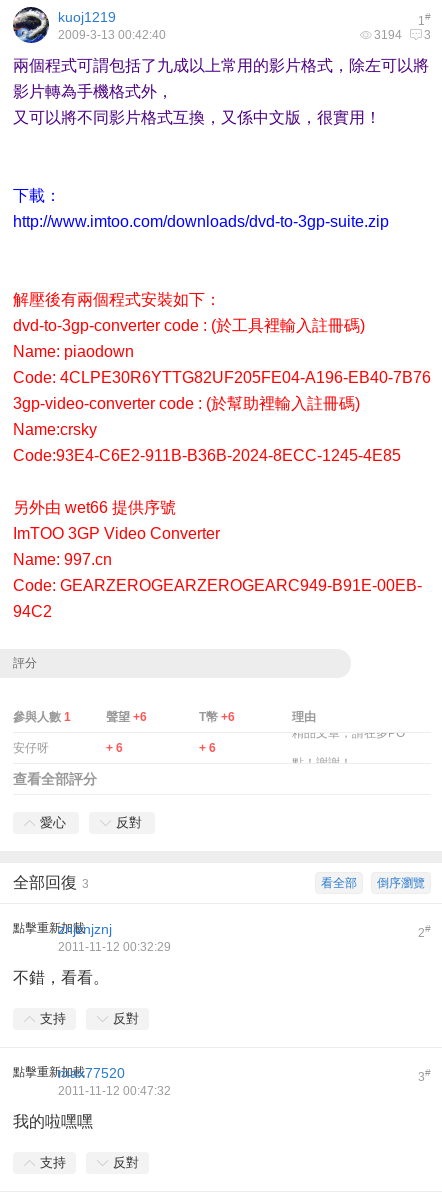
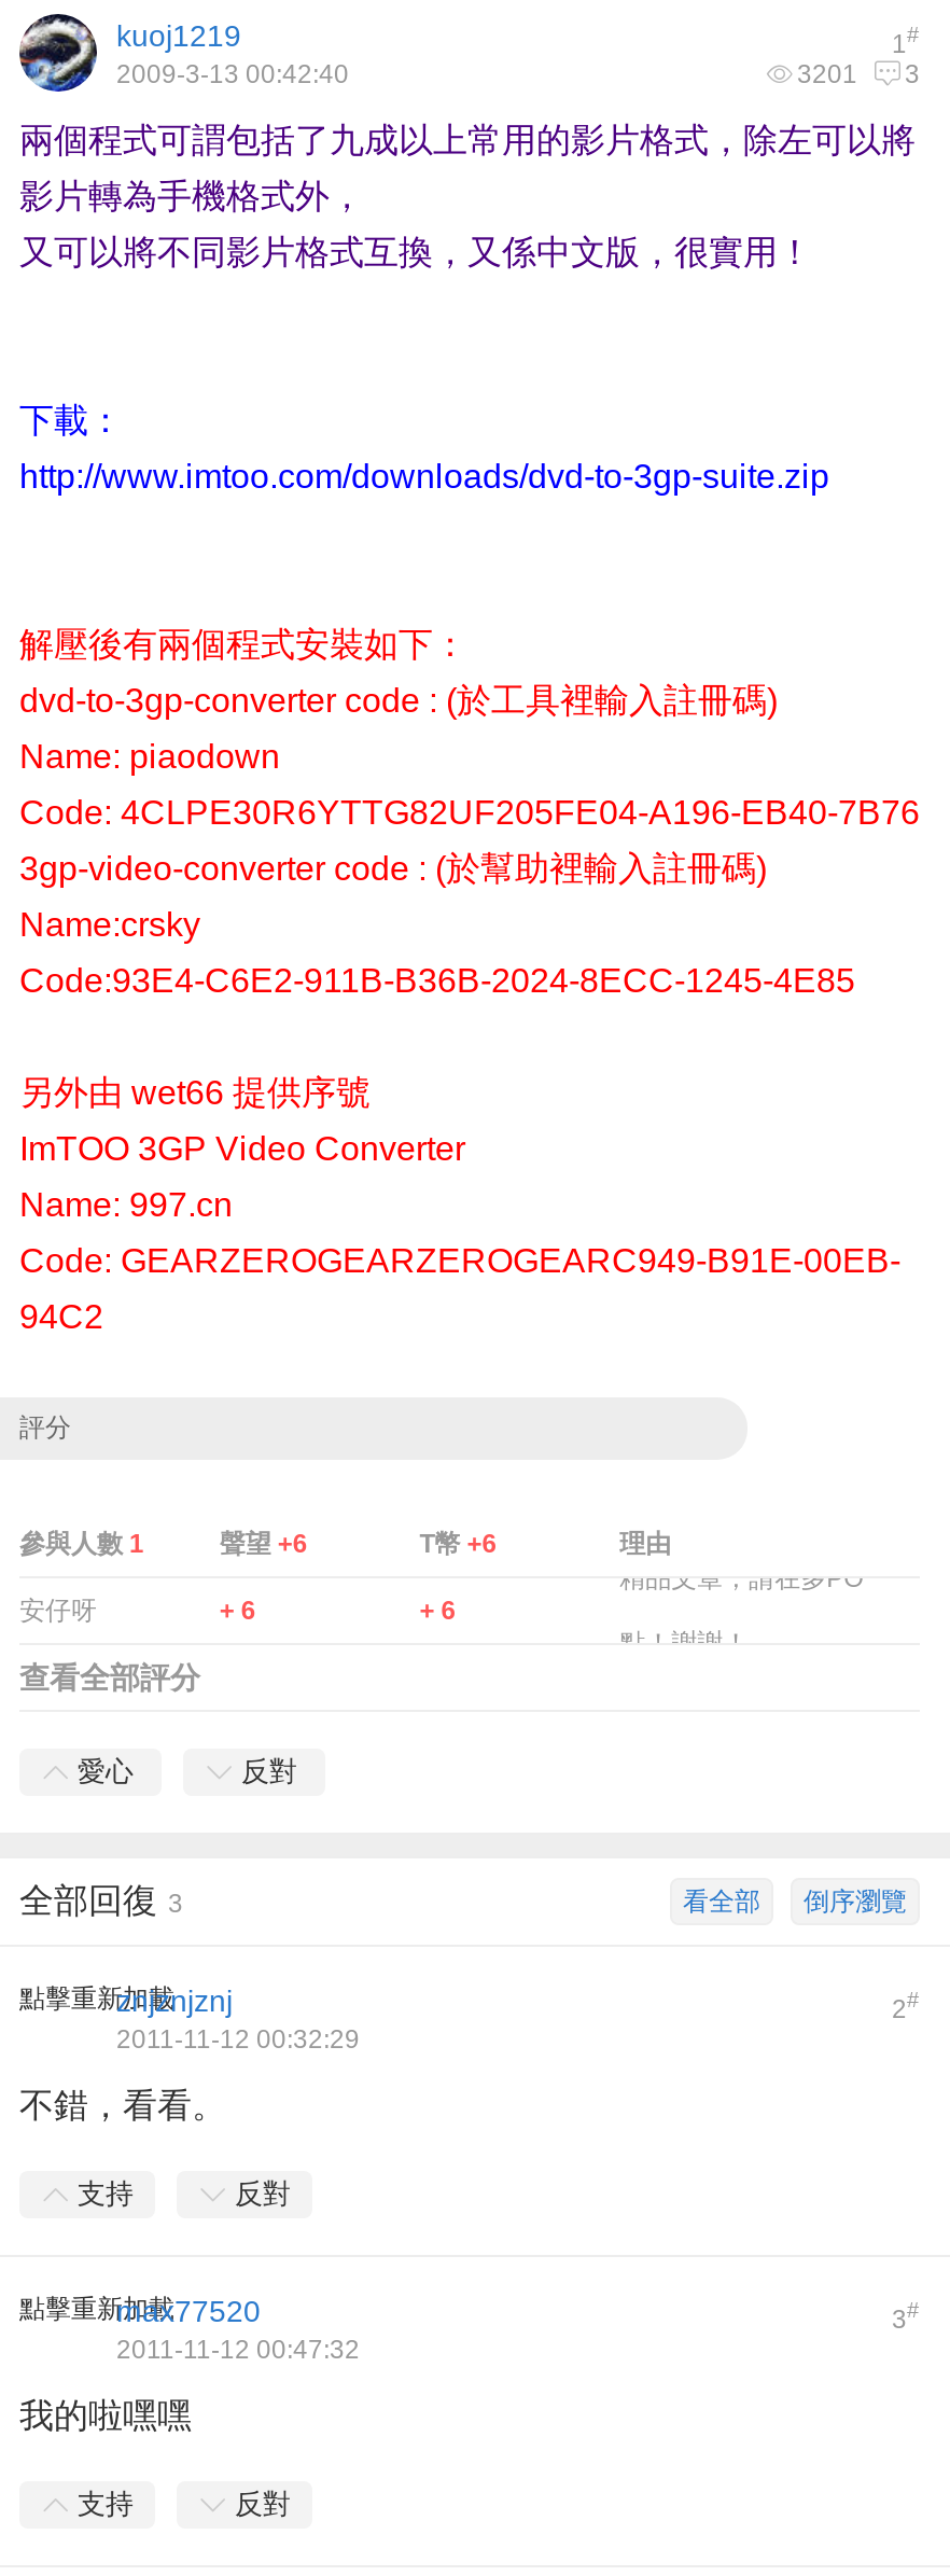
- 3194 3
+ 3201 3
